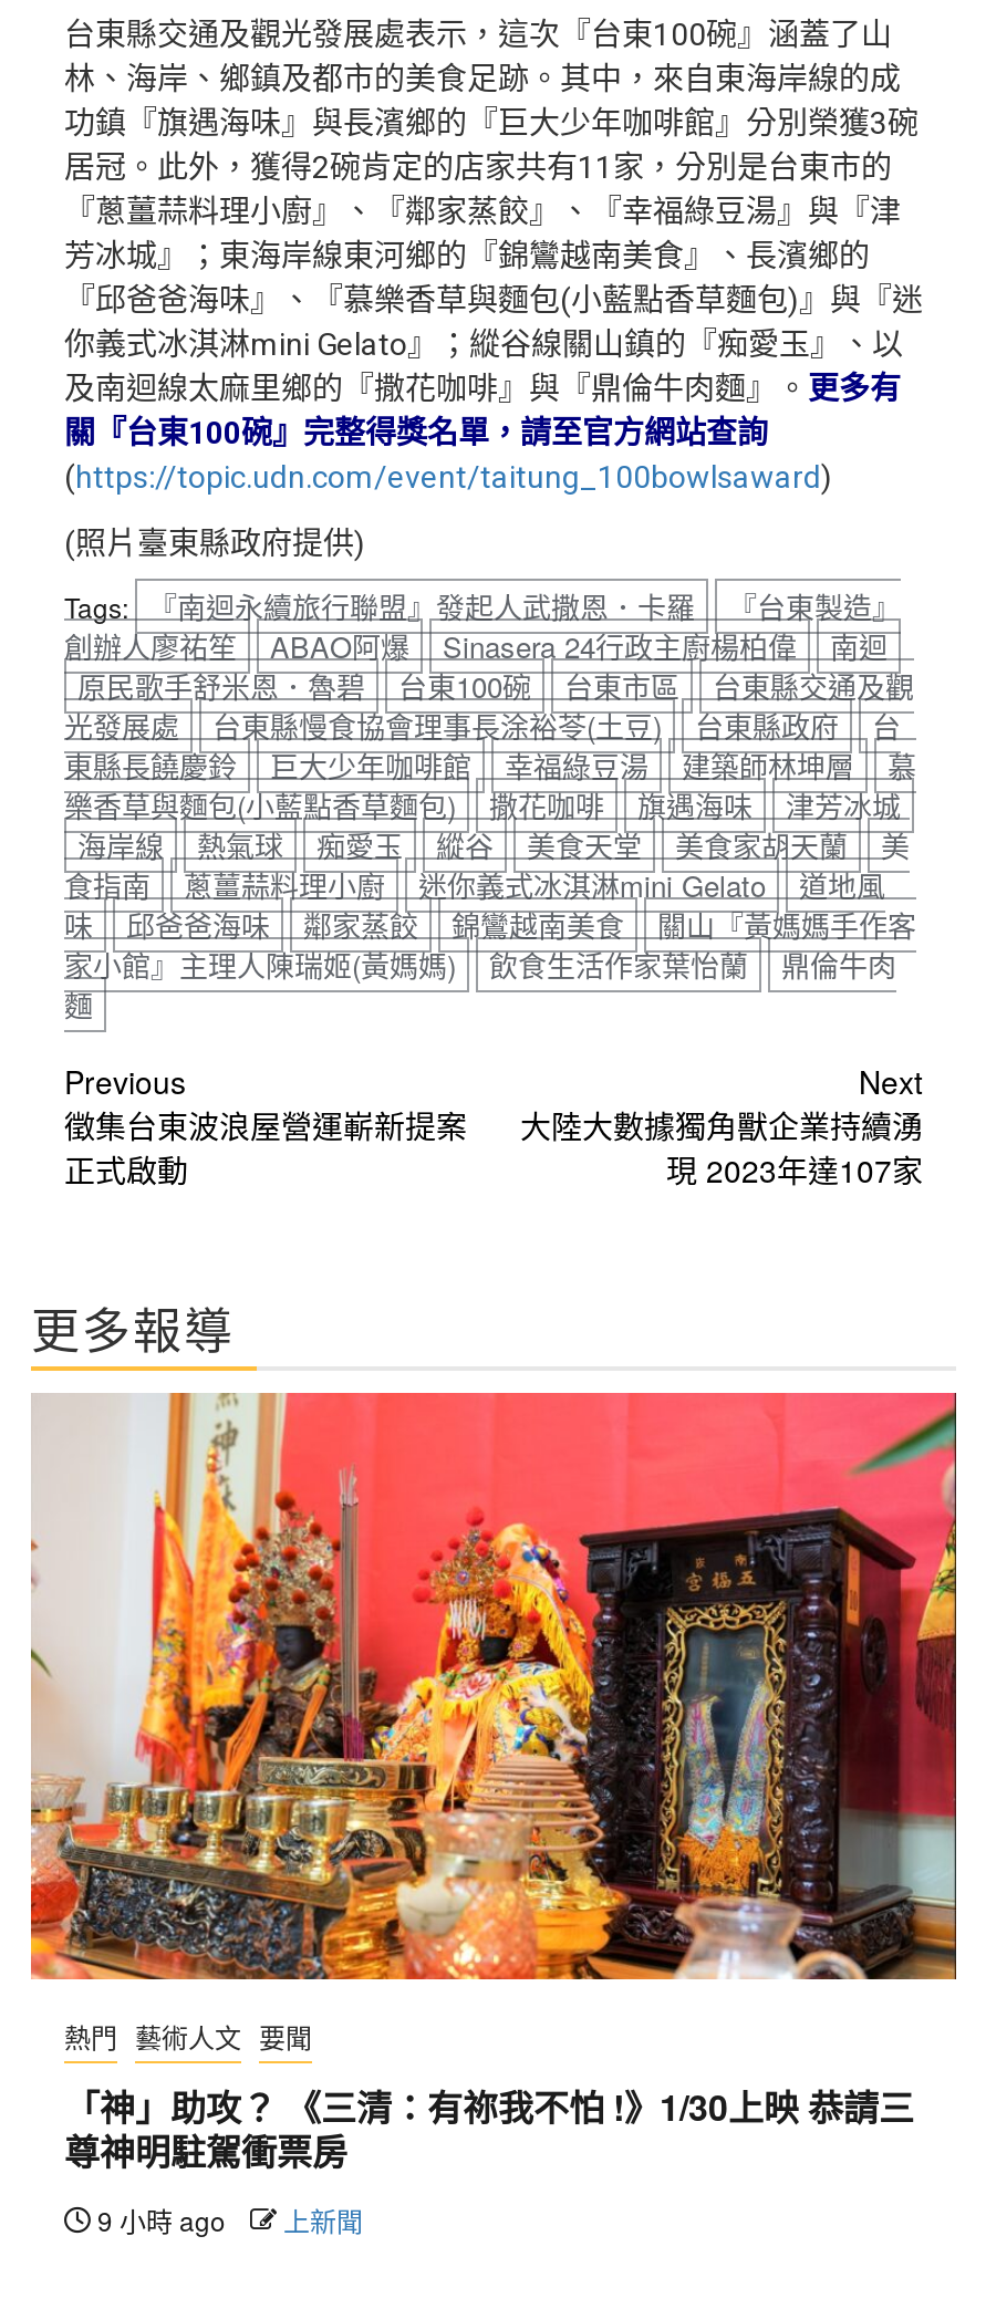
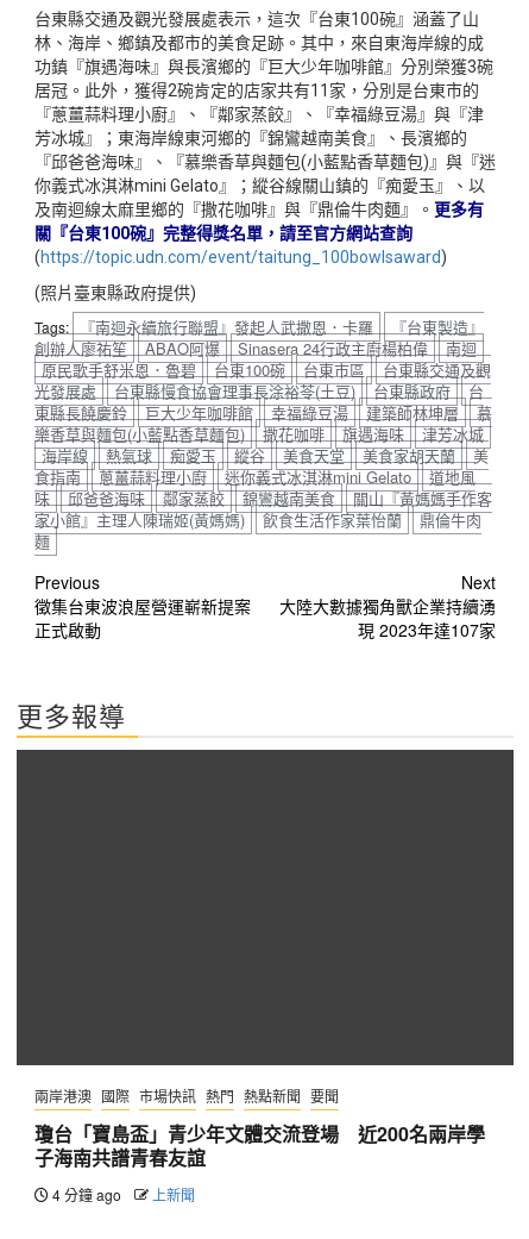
- [image]

- 熱門 藝術人文 要聞
+ 兩岸港澳 國際 市場快訊 熱門 熱點新聞 要聞

- 「神」助攻？ 《三清：有祢我不怕 !》1/30上映 恭請三
- 尊神明駐駕衝票房
+ 瓊台「寶島盃」青少年文體交流登場 近200名兩岸學
+ 子海南共譜青春友誼

- 9 小時 ago 上新聞
+ 4 分鐘 ago 上新聞
